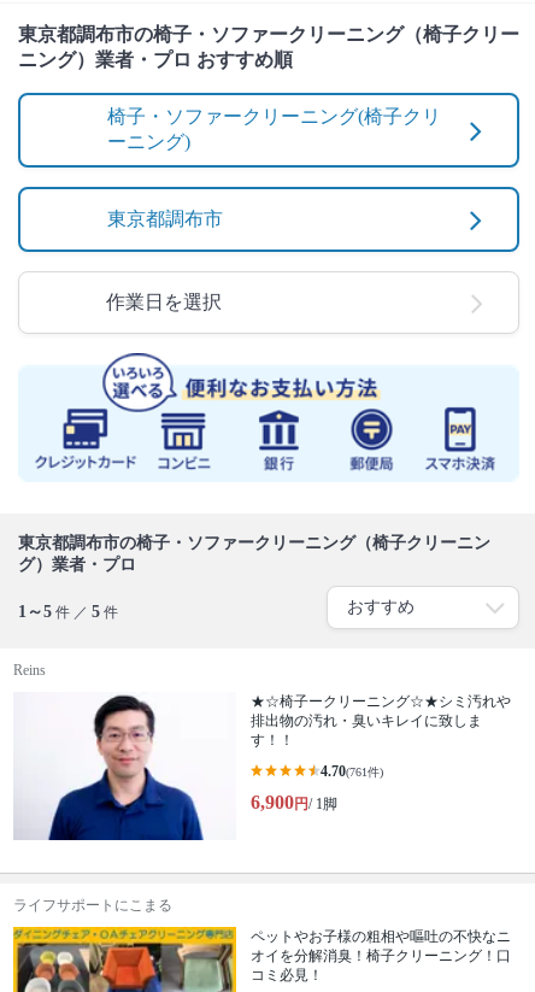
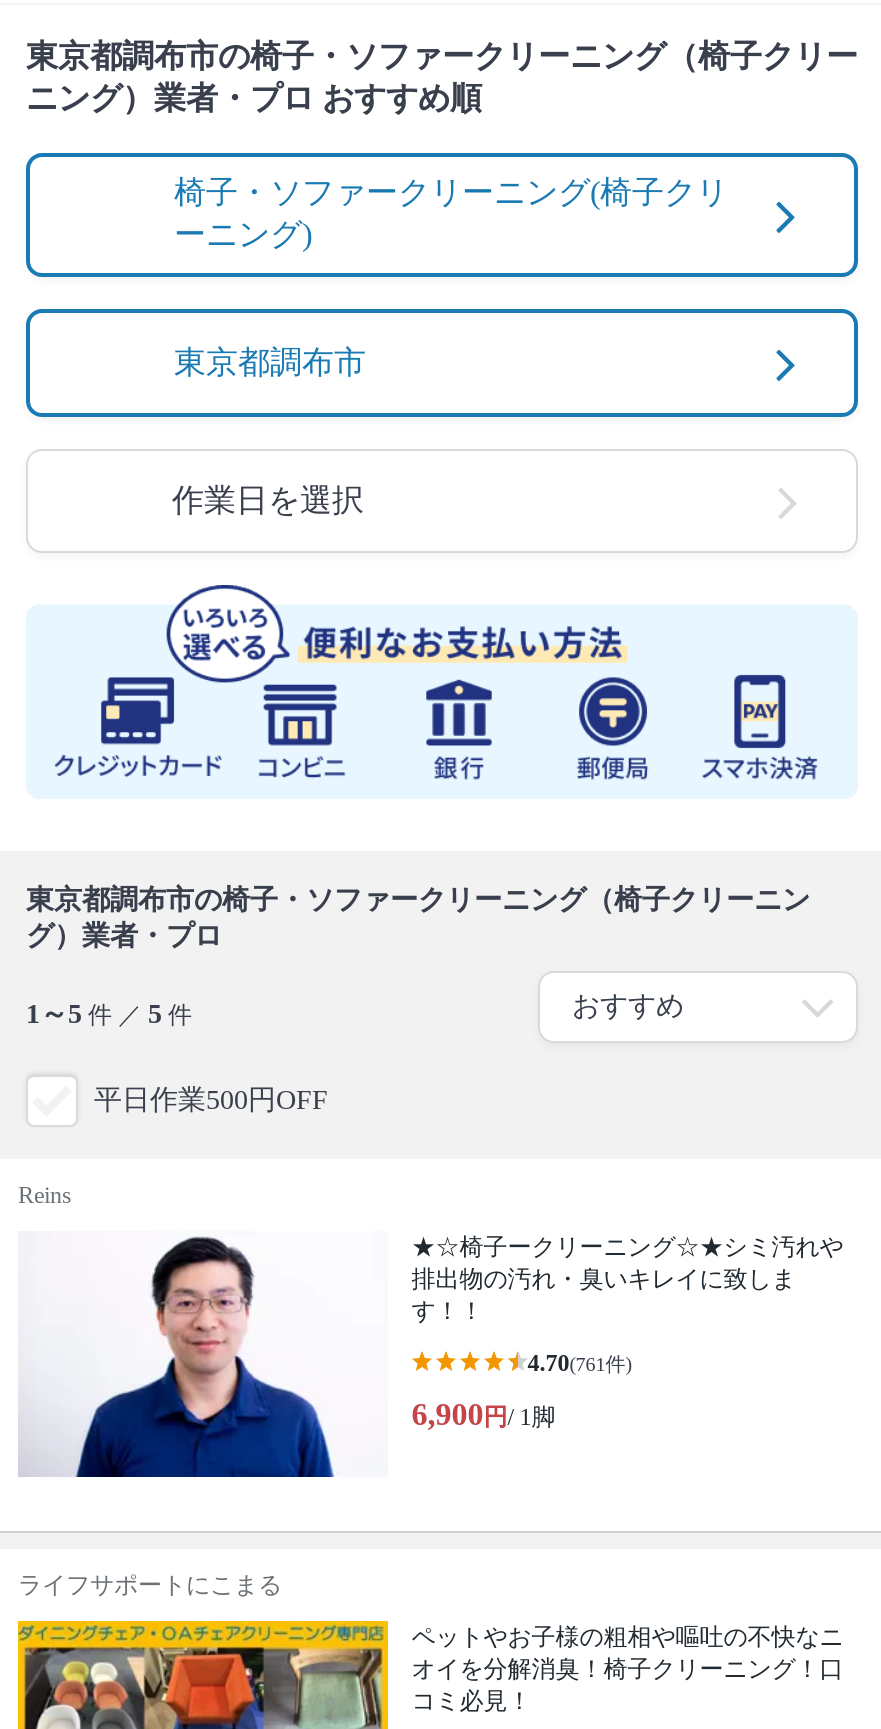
+ 平日作業500円OFF
